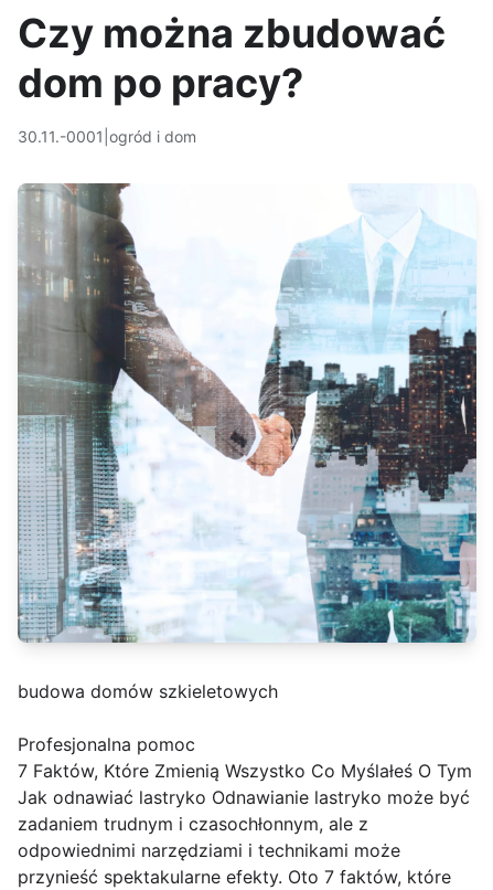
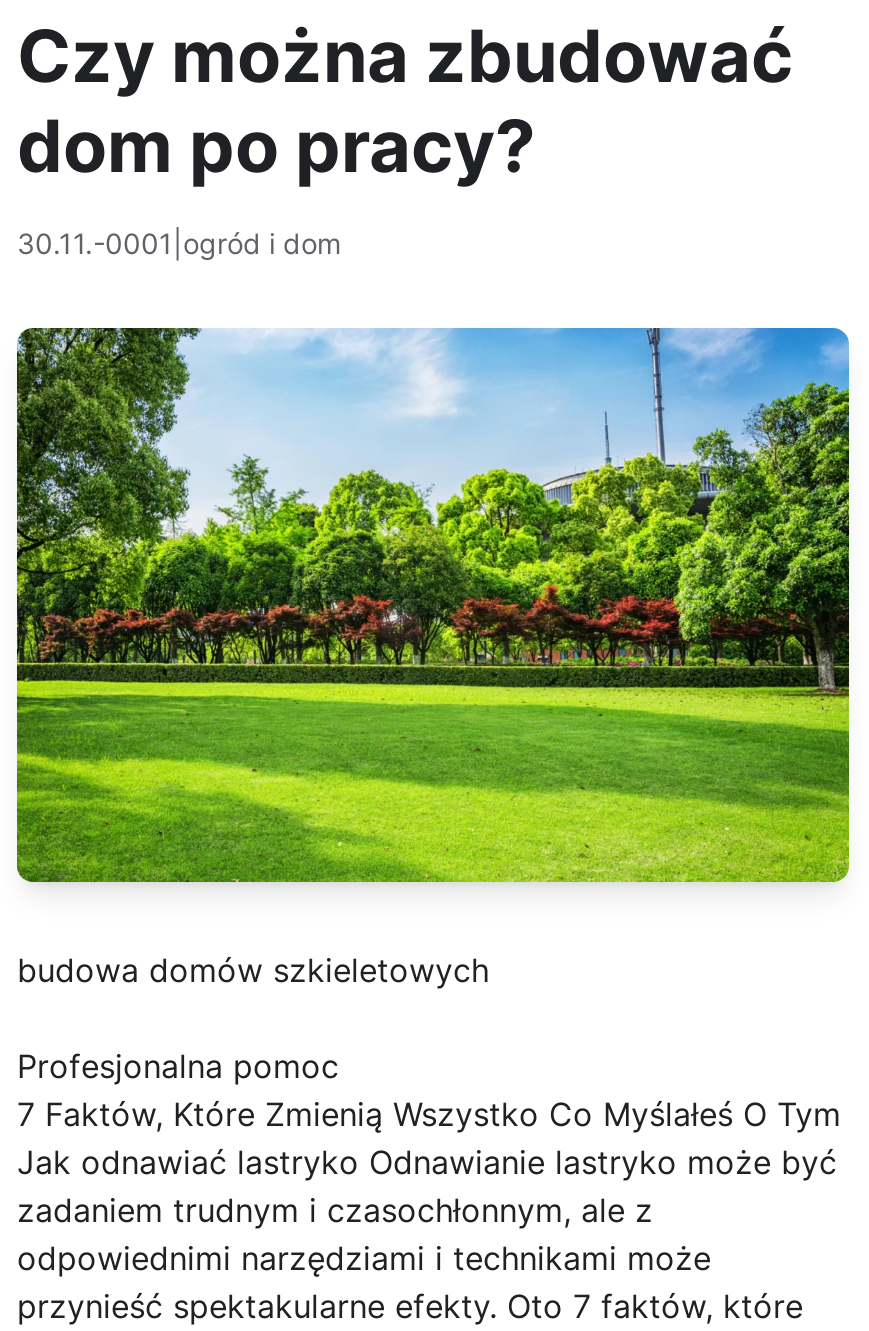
- [image]
+ [image]
